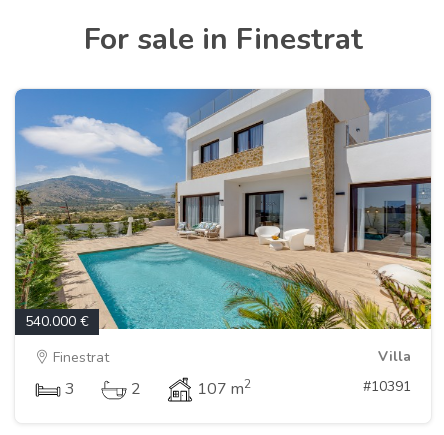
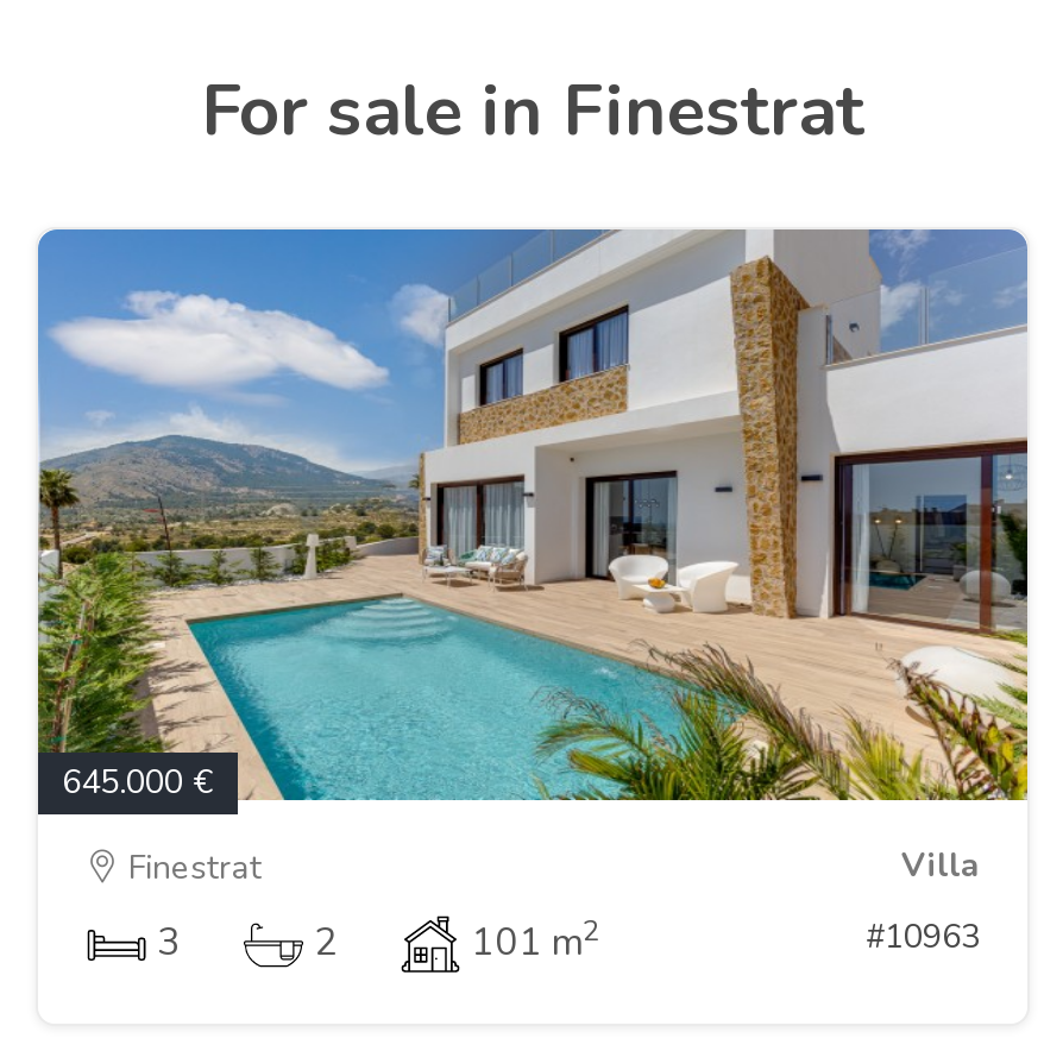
- 540.000 €
+ 645.000 €

- 107 m2
+ 101 m2

- #10391
+ #10963
